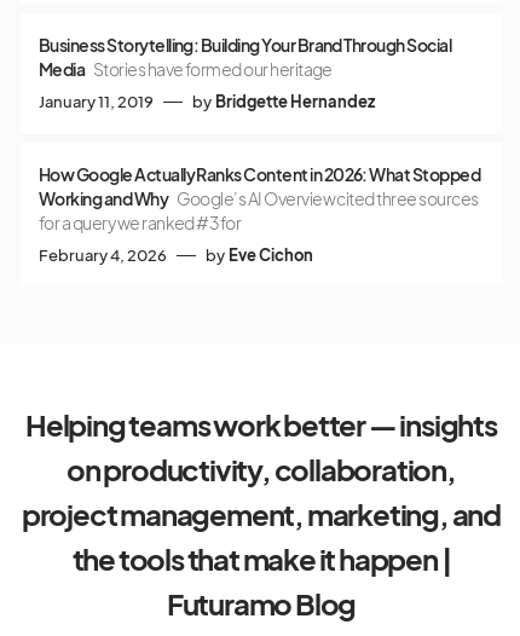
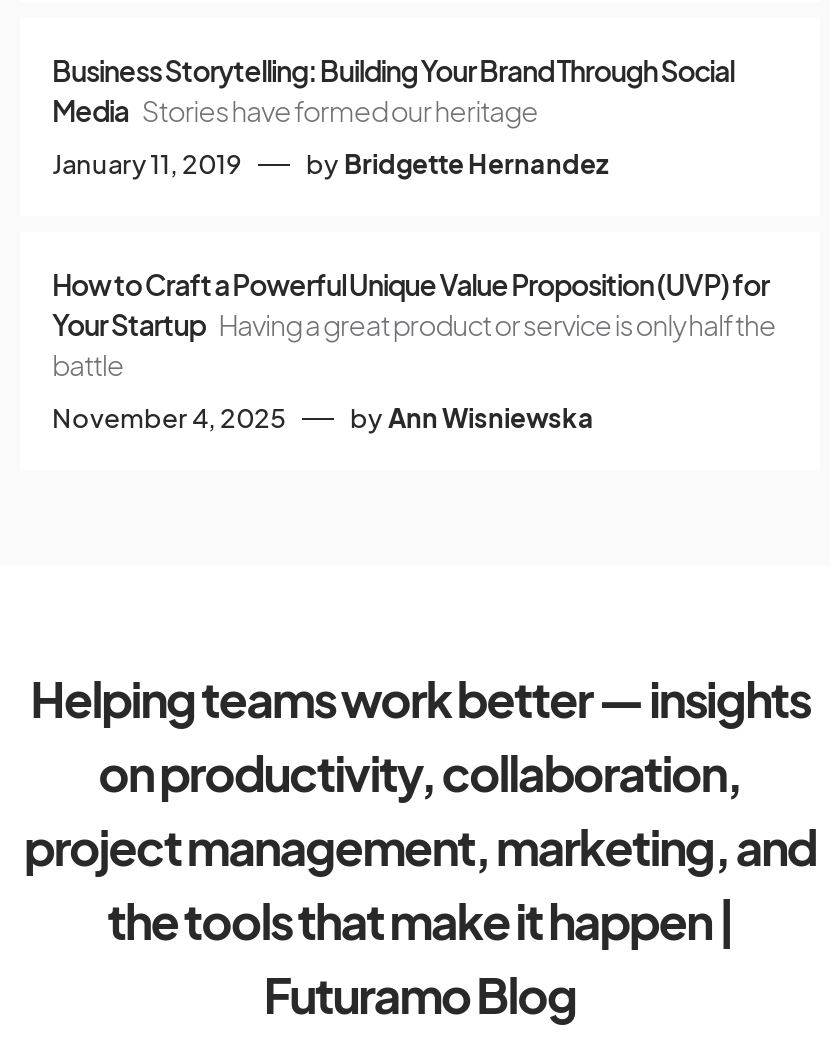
- How Google Actually Ranks Content in 2026: What Stopped
- Working and Why Google’s AI Overview cited three sources
- for a query we ranked #3 for
+ How to Craft a Powerful Unique Value Proposition (UVP) for
+ Your Startup Having a great product or service is only half the
+ battle

- February 4, 2026
- by Eve Cichon
+ November 4, 2025
+ by Ann Wisniewska
